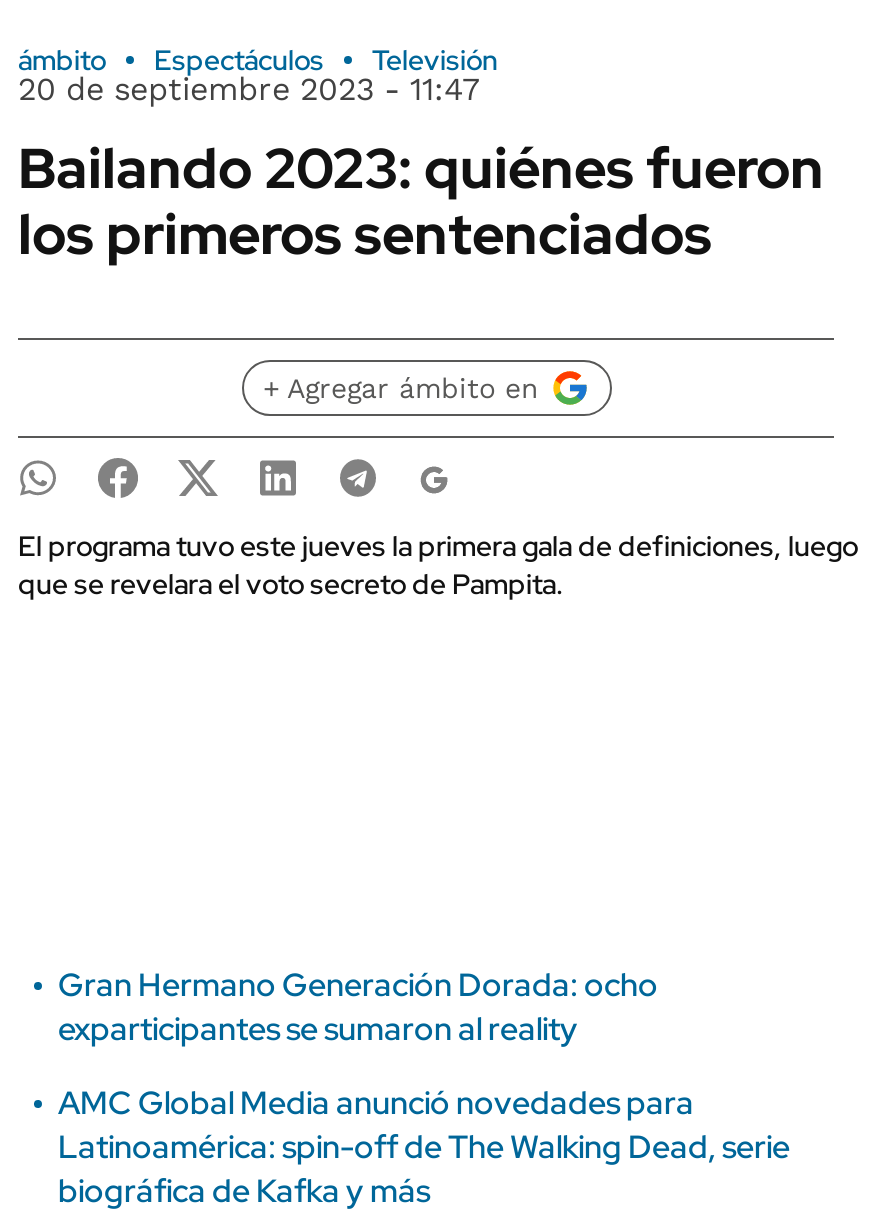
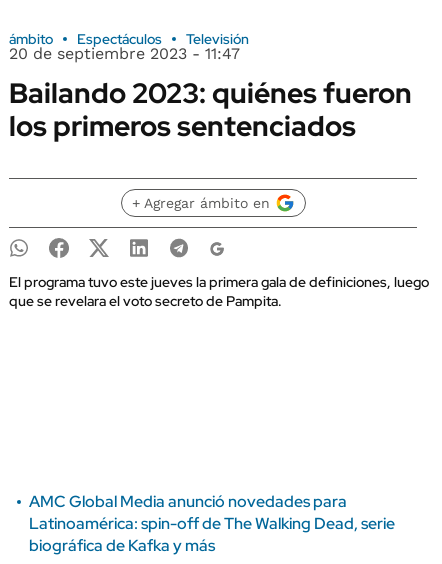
- Gran Hermano Generación Dorada: ocho
- exparticipantes se sumaron al reality
